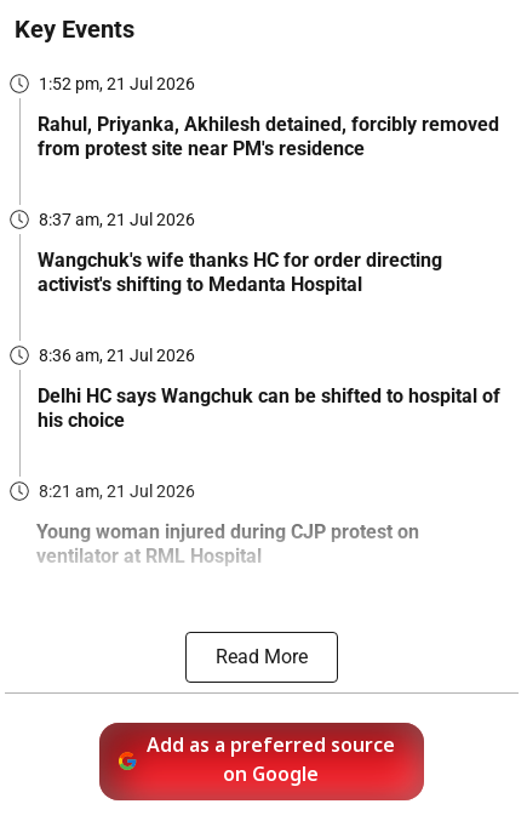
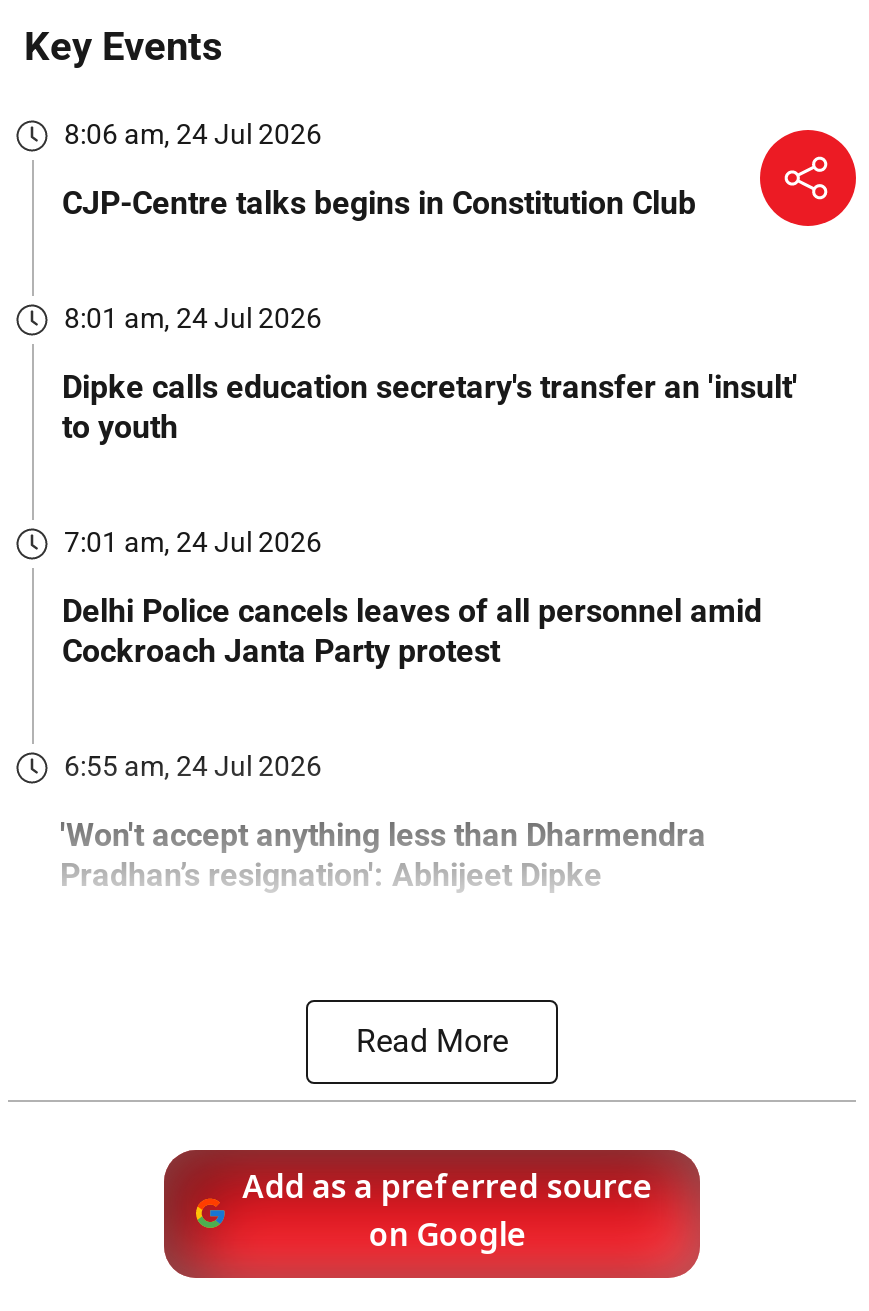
- 1:52 pm, 21 Jul 2026
+ 8:06 am, 24 Jul 2026

- Rahul, Priyanka, Akhilesh detained, forcibly removed
- from protest site near PM's residence
+ CJP-Centre talks begins in Constitution Club

- 8:37 am, 21 Jul 2026
+ 8:01 am, 24 Jul 2026

- Wangchuk's wife thanks HC for order directing
- activist's shifting to Medanta Hospital
+ Dipke calls education secretary's transfer an 'insult'
+ to youth

- 8:36 am, 21 Jul 2026
+ 7:01 am, 24 Jul 2026

- Delhi HC says Wangchuk can be shifted to hospital of
- his choice
+ Delhi Police cancels leaves of all personnel amid
+ Cockroach Janta Party protest

- 8:21 am, 21 Jul 2026
+ 6:55 am, 24 Jul 2026

- Young woman injured during CJP protest on
- ventilator at RML Hospital
+ 'Won't accept anything less than Dharmendra
+ Pradhan’s resignation': Abhijeet Dipke
